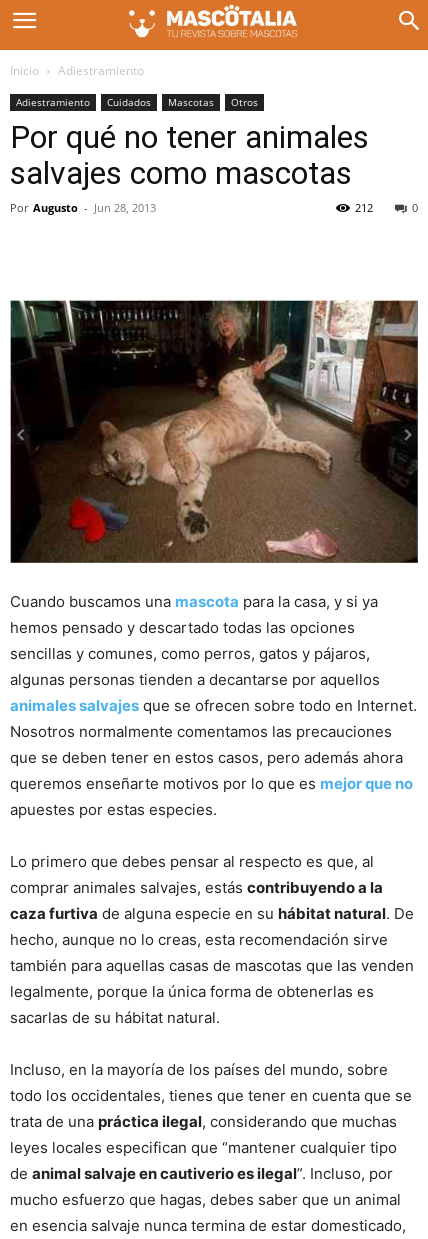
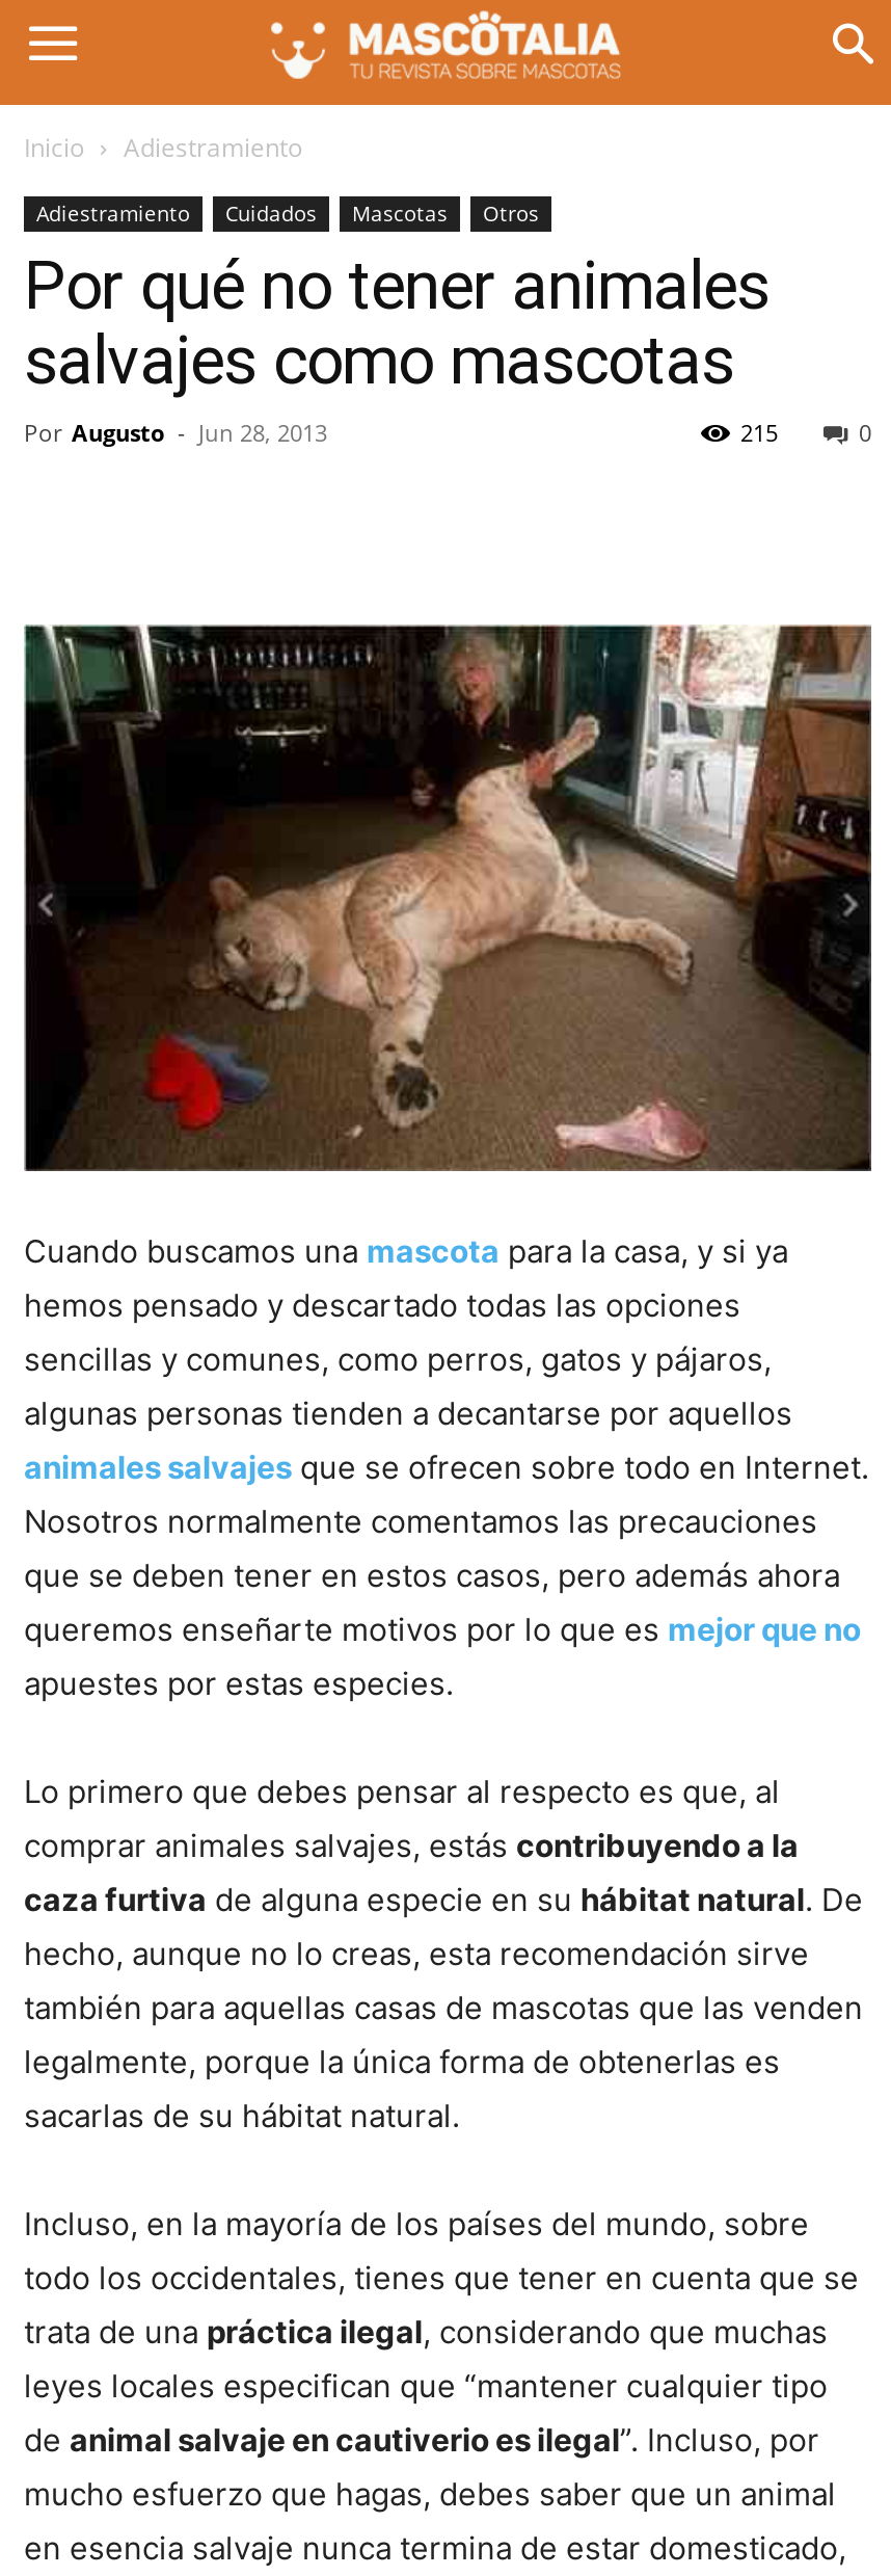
- 212
+ 215
